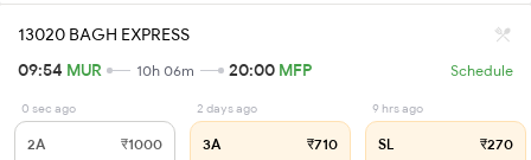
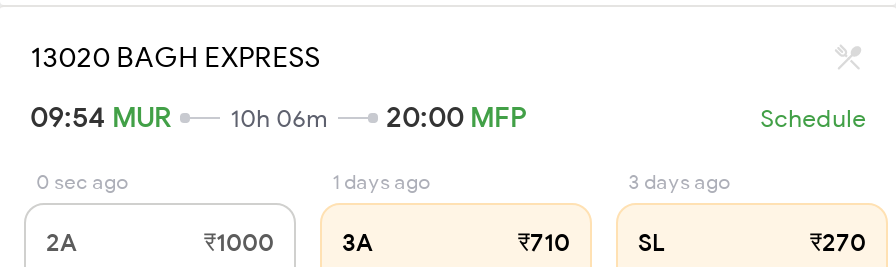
- 2 days ago
+ 1 days ago

- 9 hrs ago
+ 3 days ago
